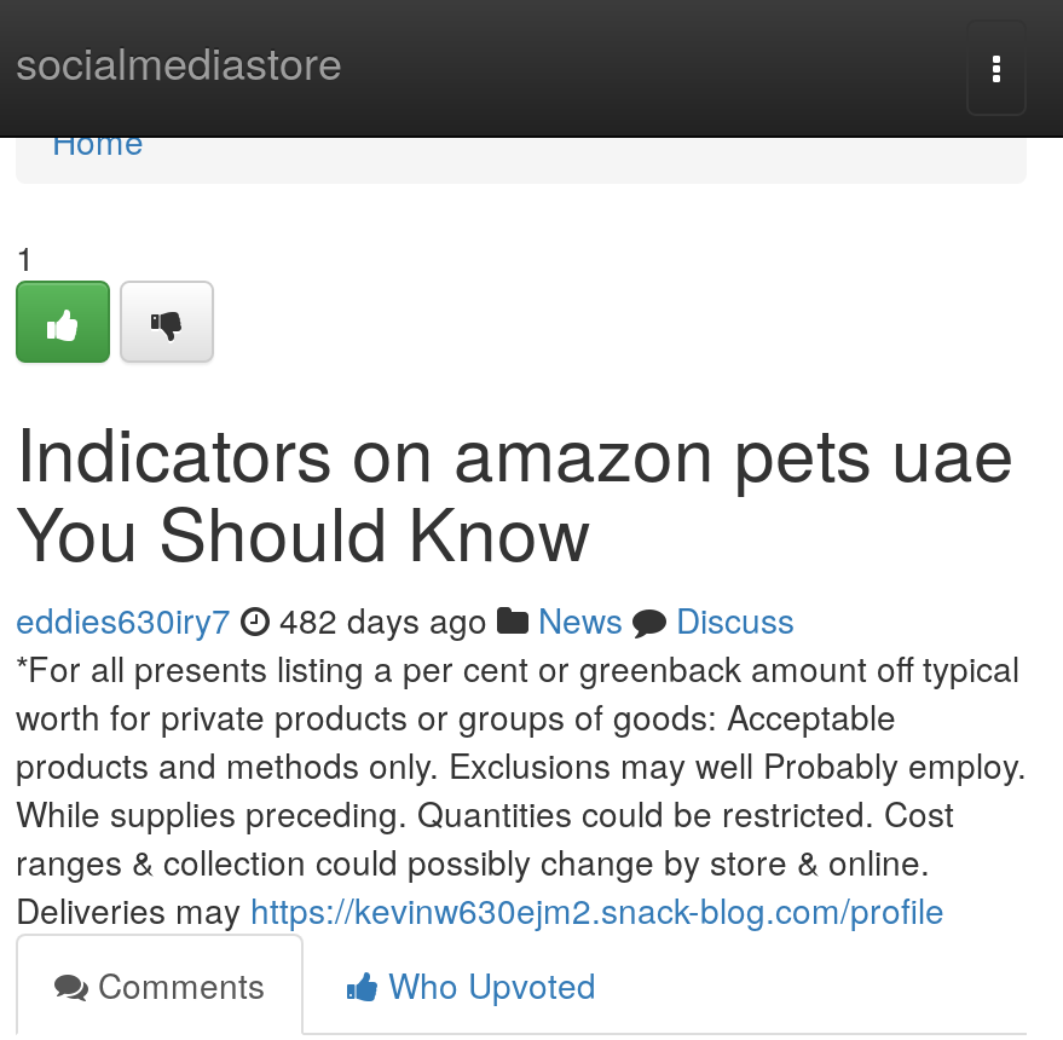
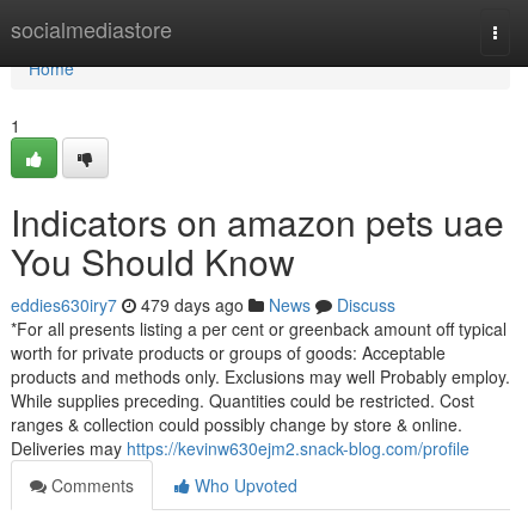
- eddies630iry7 482 days ago News Discuss
+ eddies630iry7 479 days ago News Discuss
